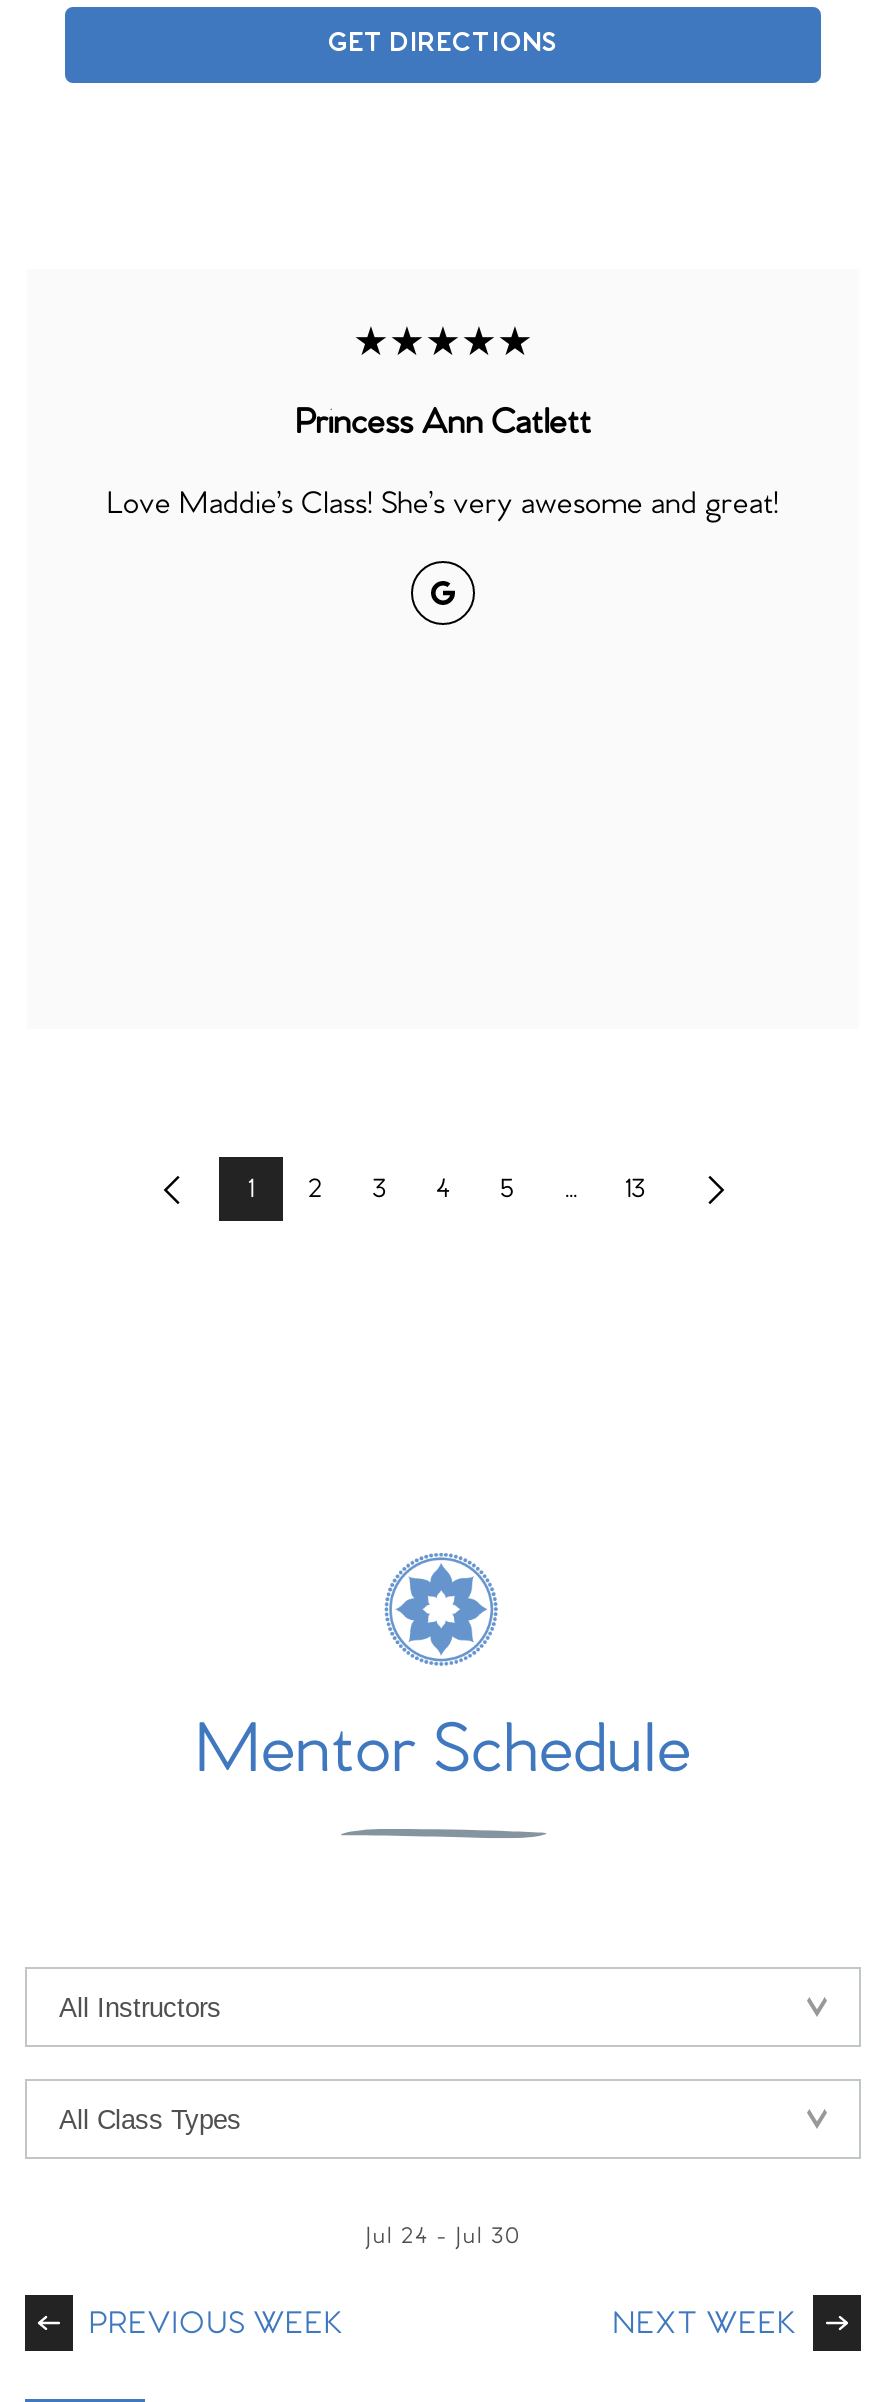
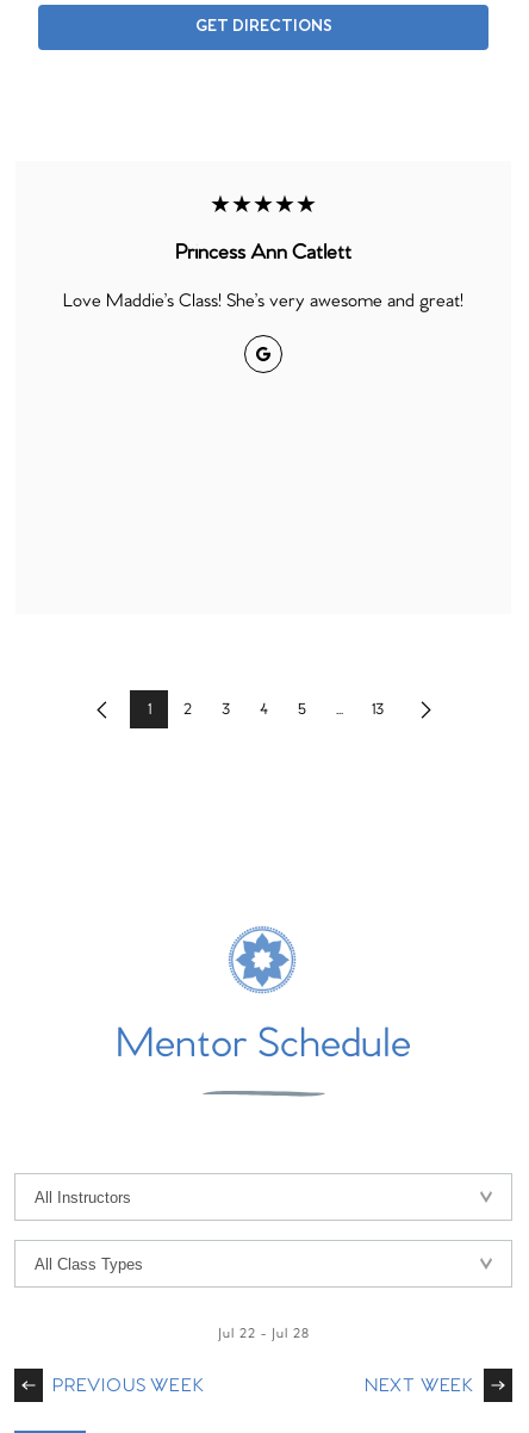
- Jul 24 - Jul 30
+ Jul 22 - Jul 28
